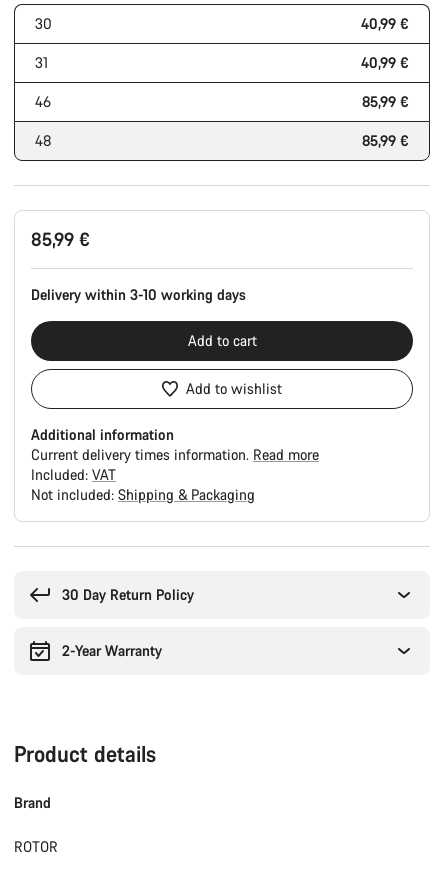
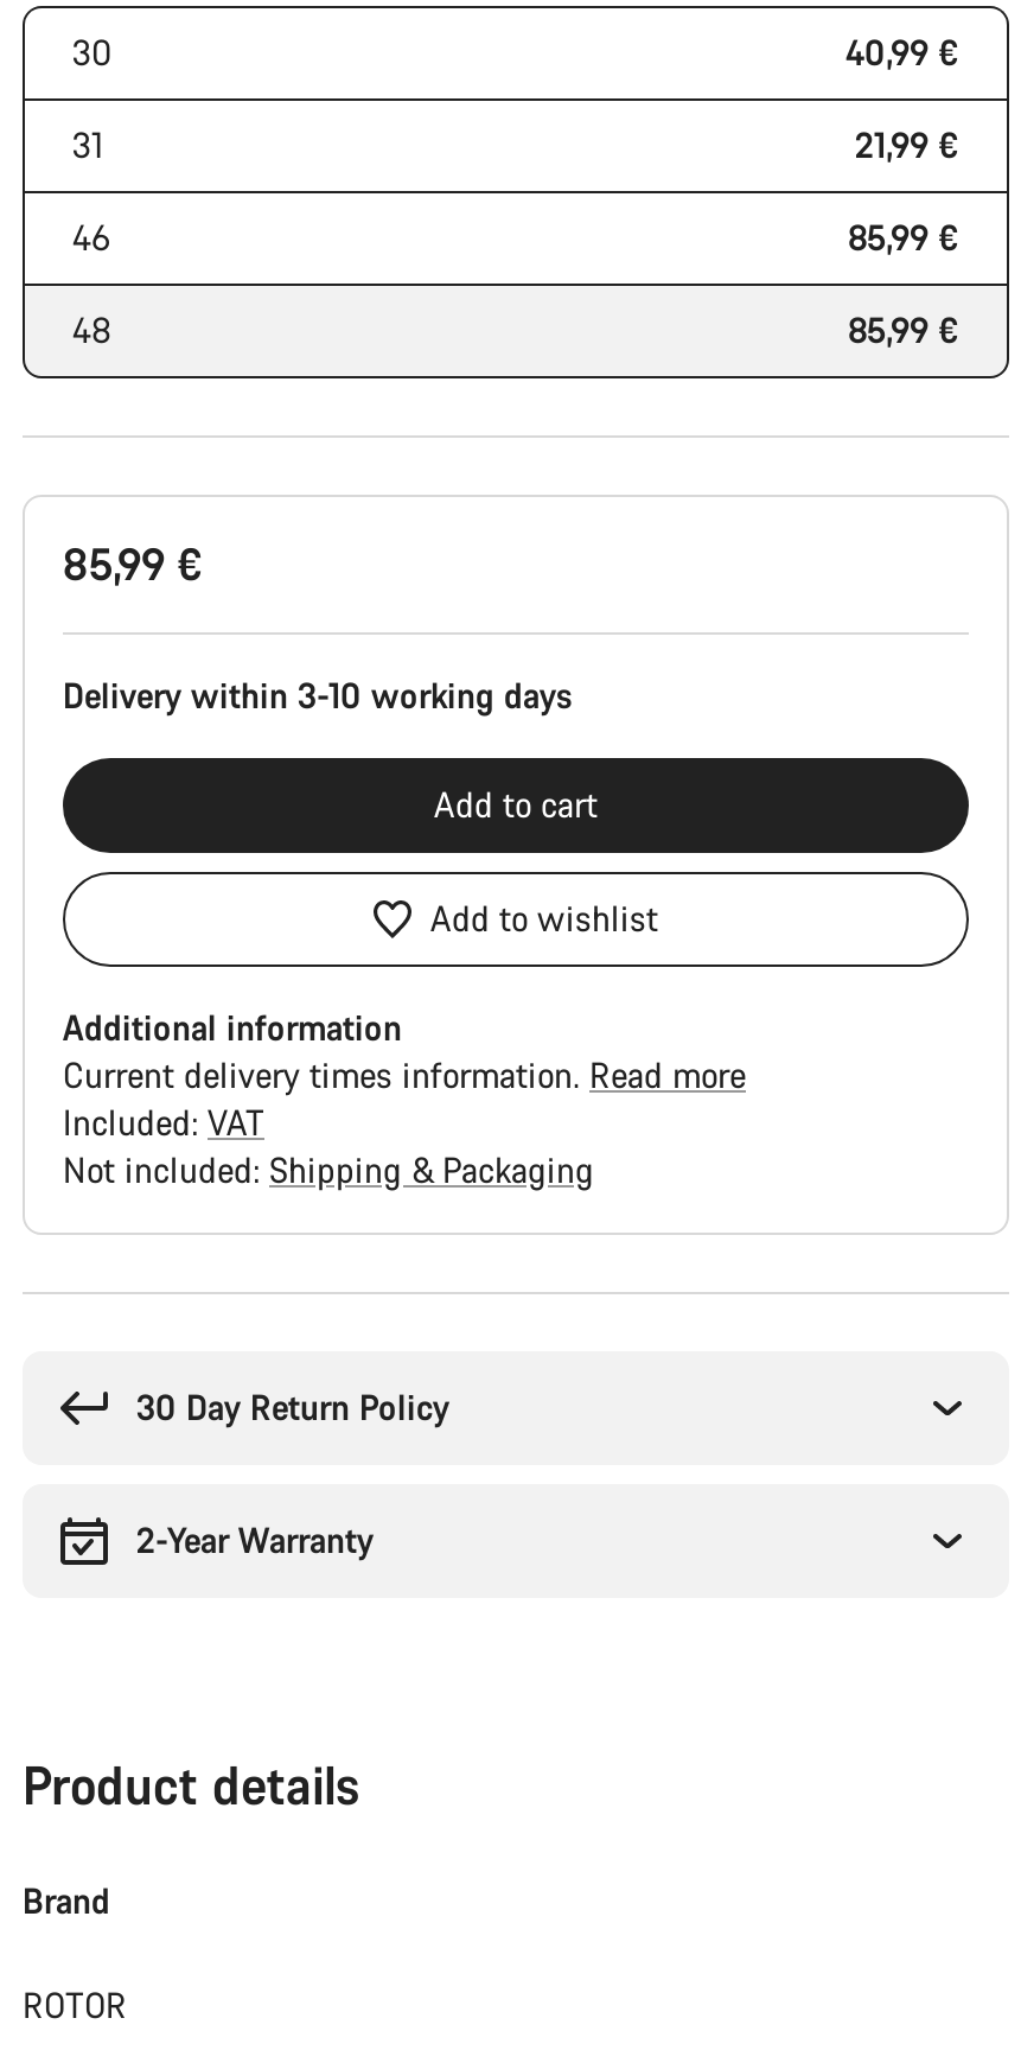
- 40,99 €
+ 21,99 €
